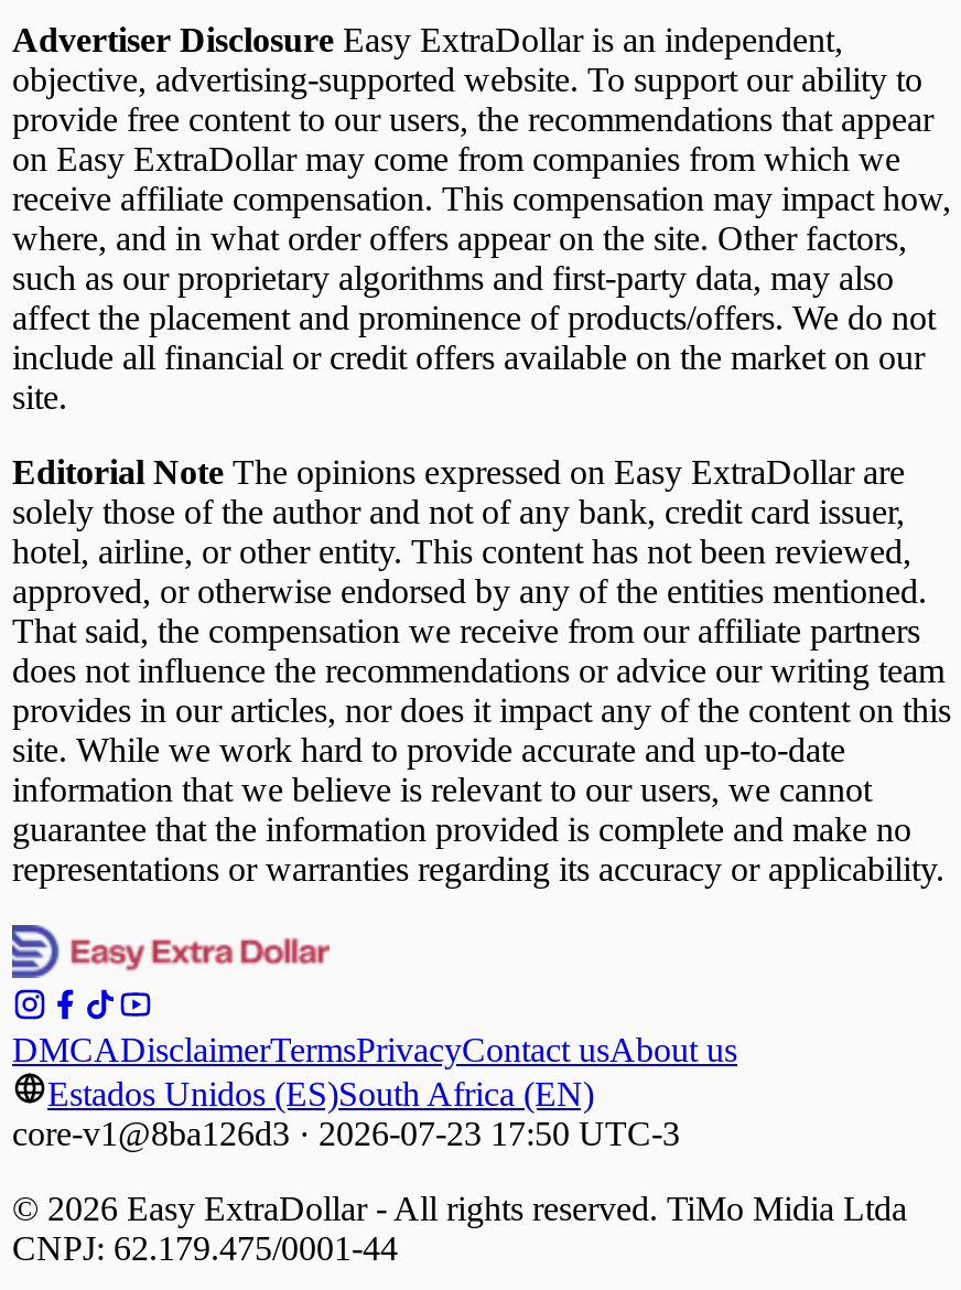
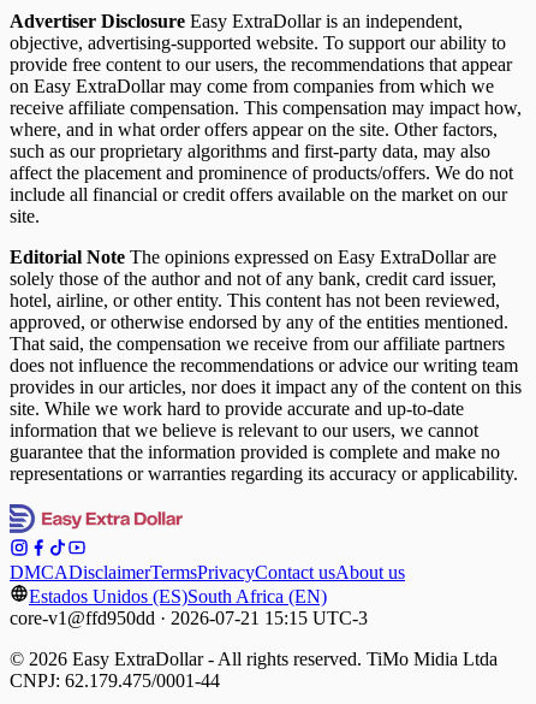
- core-v1@8ba126d3 · 2026-07-23 17:50 UTC-3
+ core-v1@ffd950dd · 2026-07-21 15:15 UTC-3
